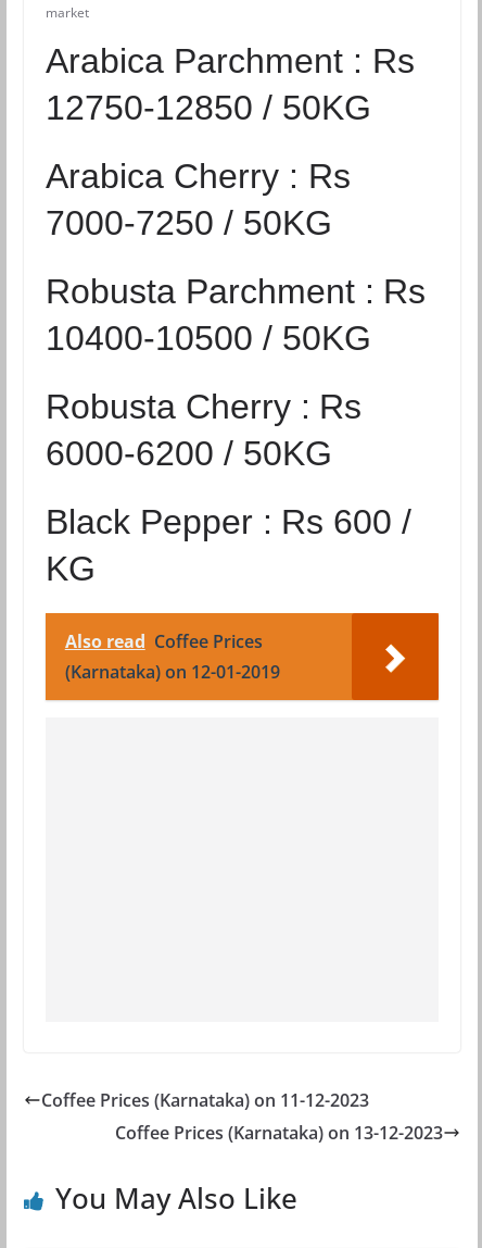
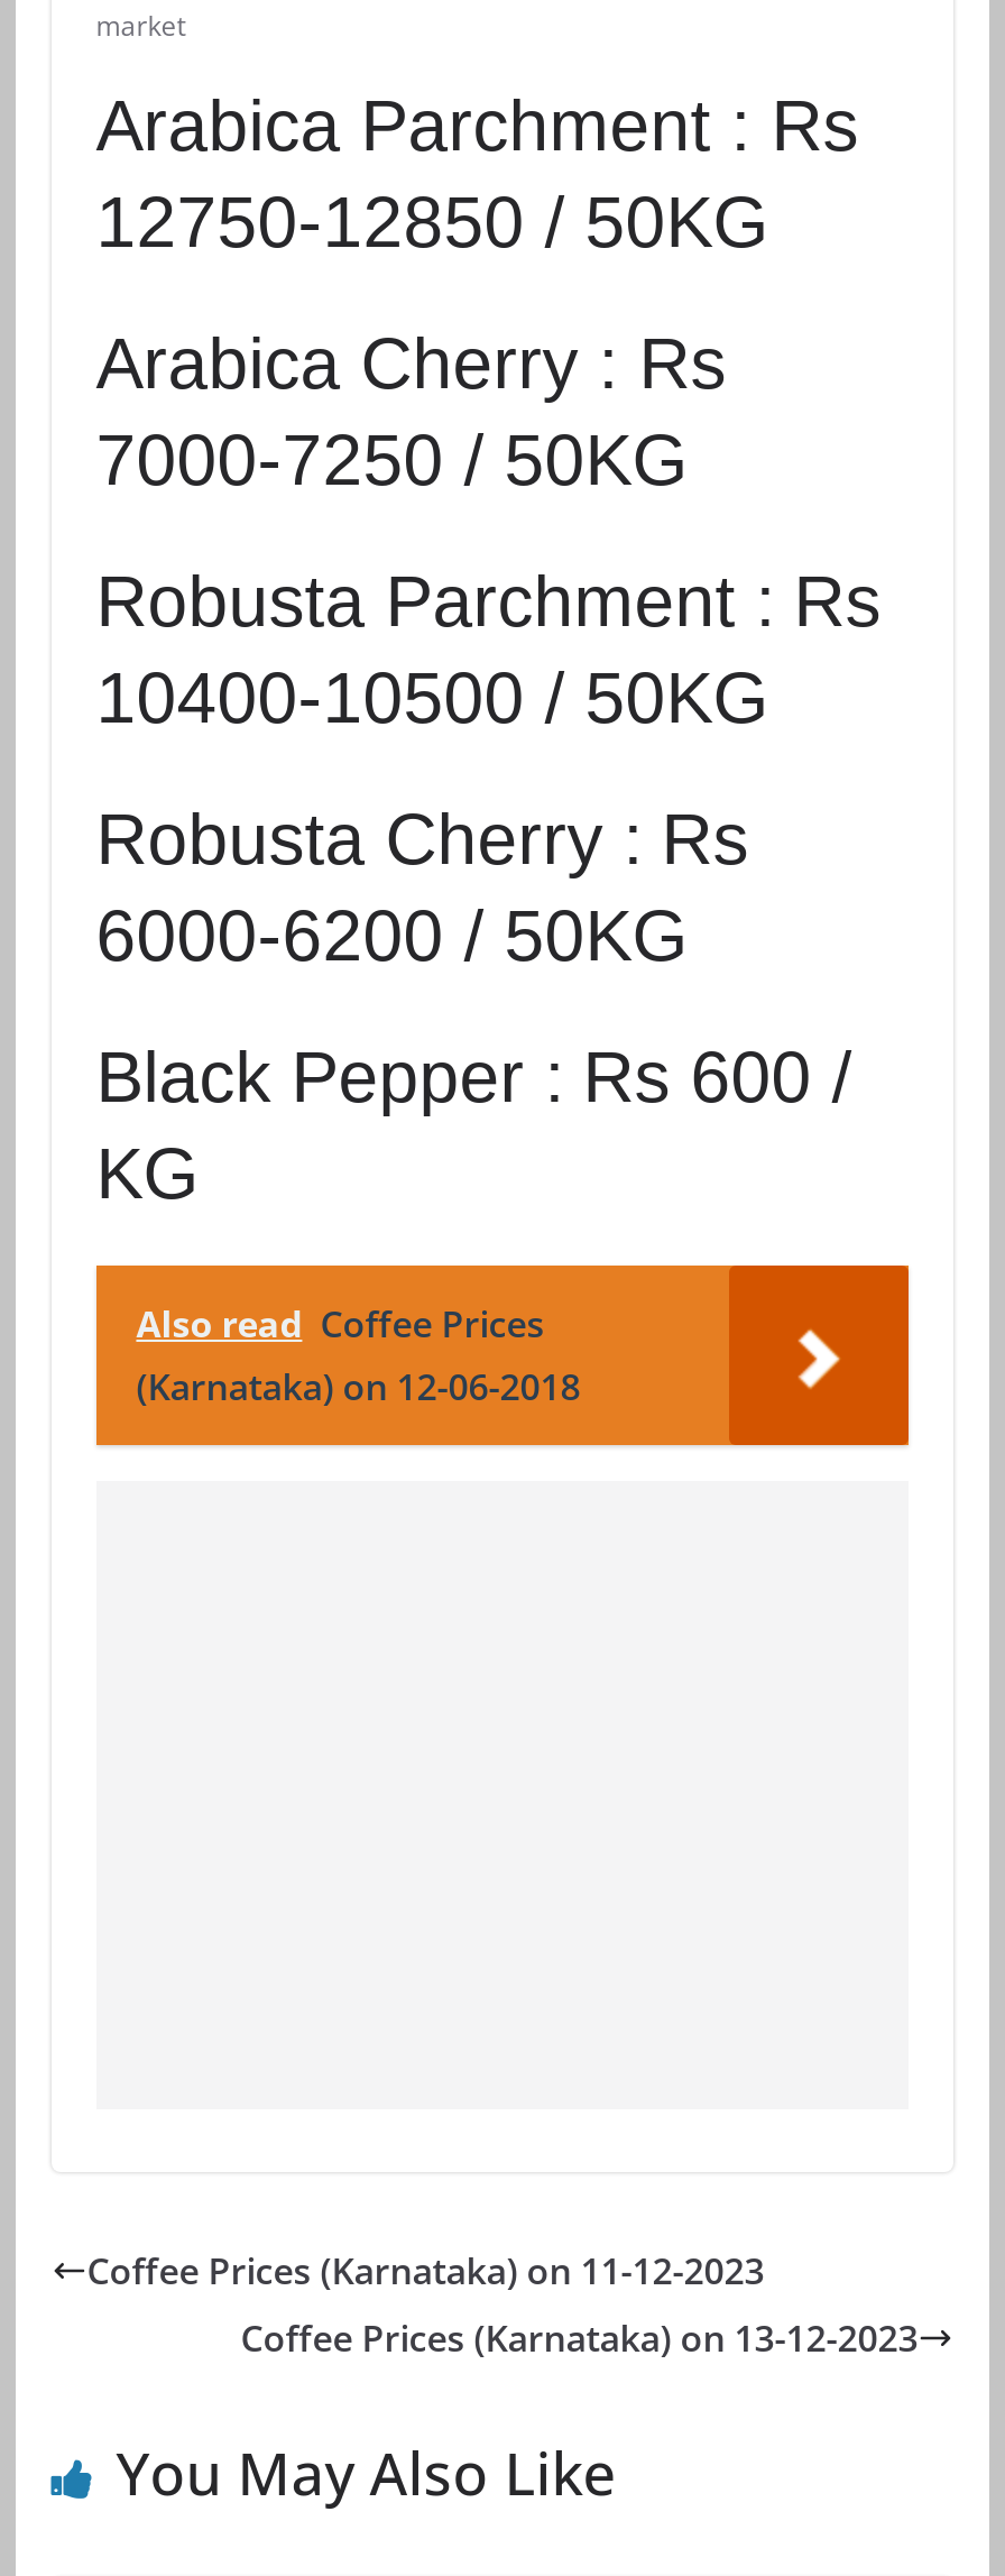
- (Karnataka) on 12-01-2019
+ (Karnataka) on 12-06-2018
